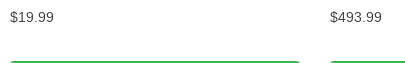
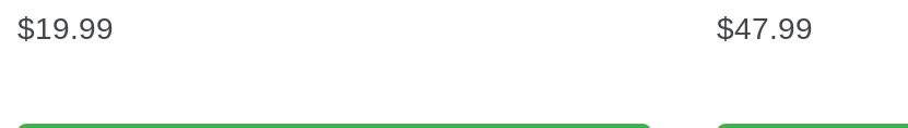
- $493.99
+ $47.99
